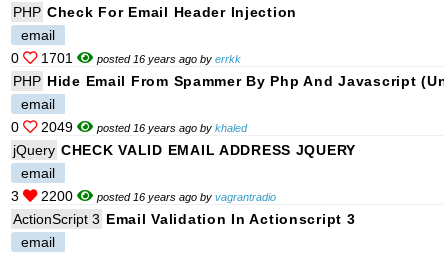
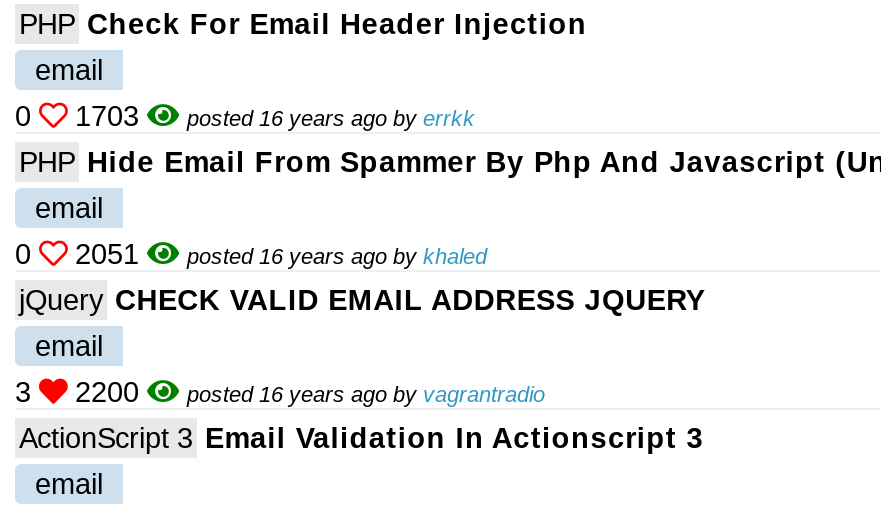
- 0 1701 posted 16 years ago by errkk
+ 0 1703 posted 16 years ago by errkk

- 0 2049 posted 16 years ago by khaled
+ 0 2051 posted 16 years ago by khaled
